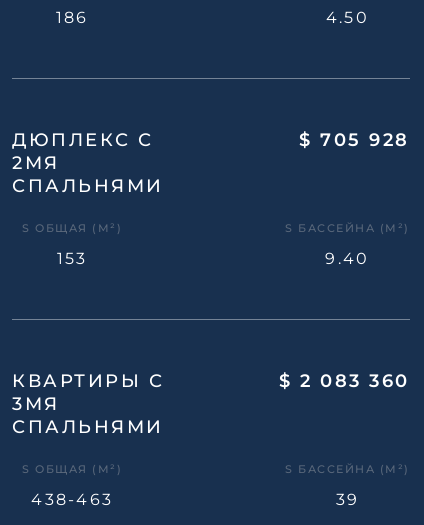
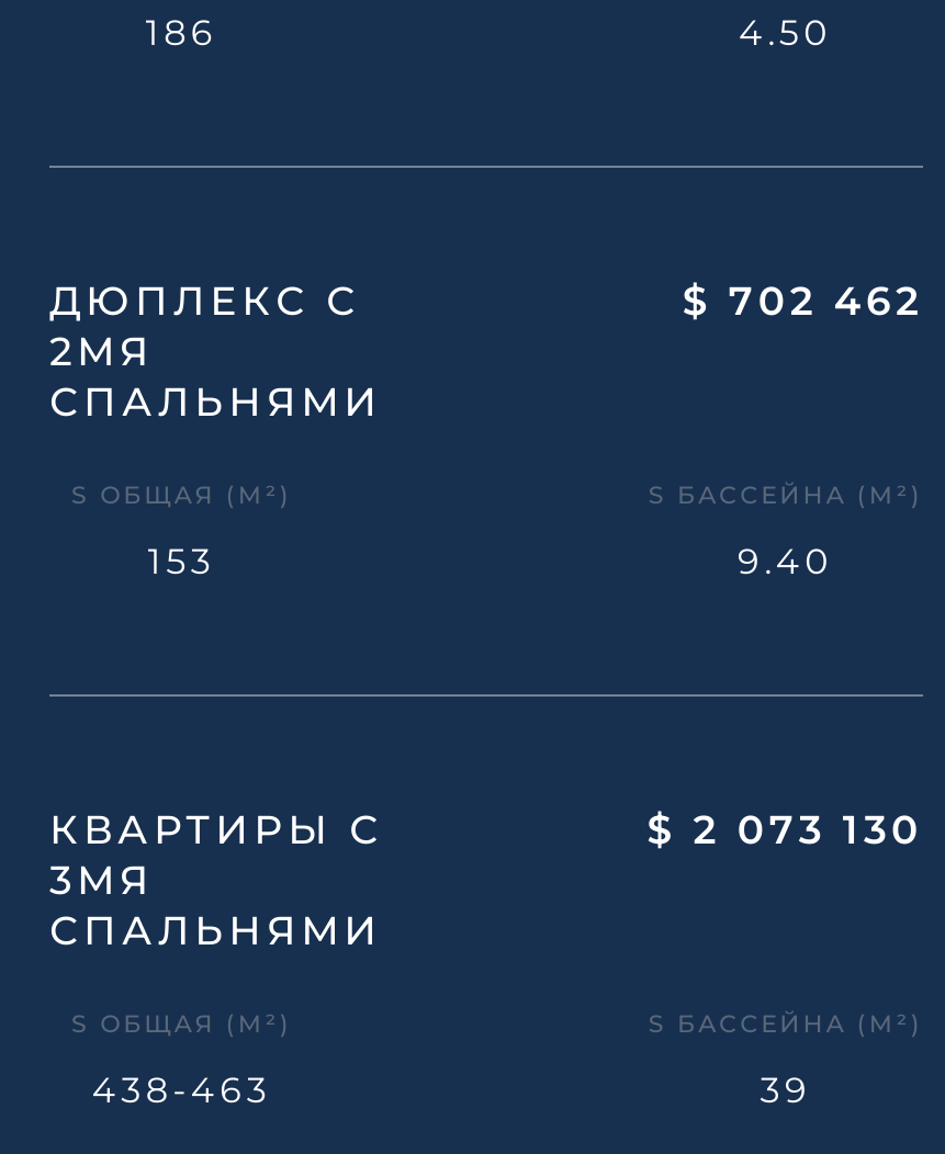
- $ 705 928
+ $ 702 462

- $ 2 083 360
+ $ 2 073 130
